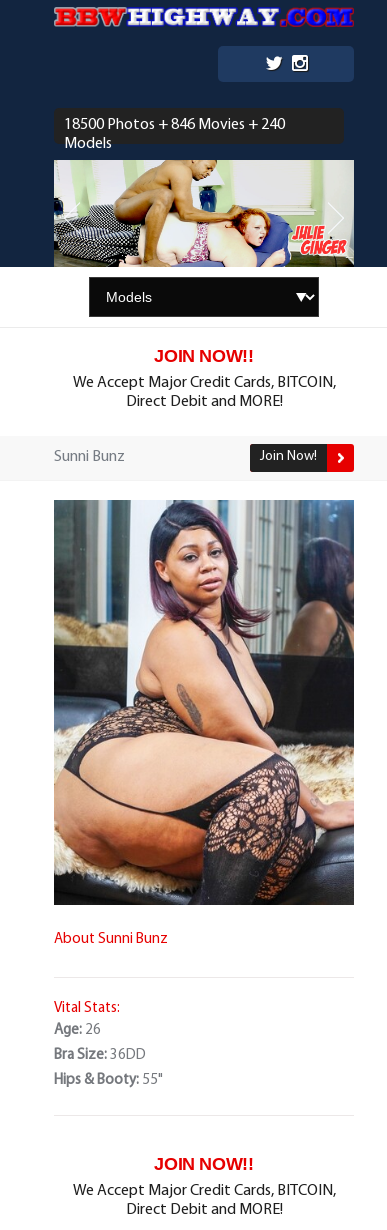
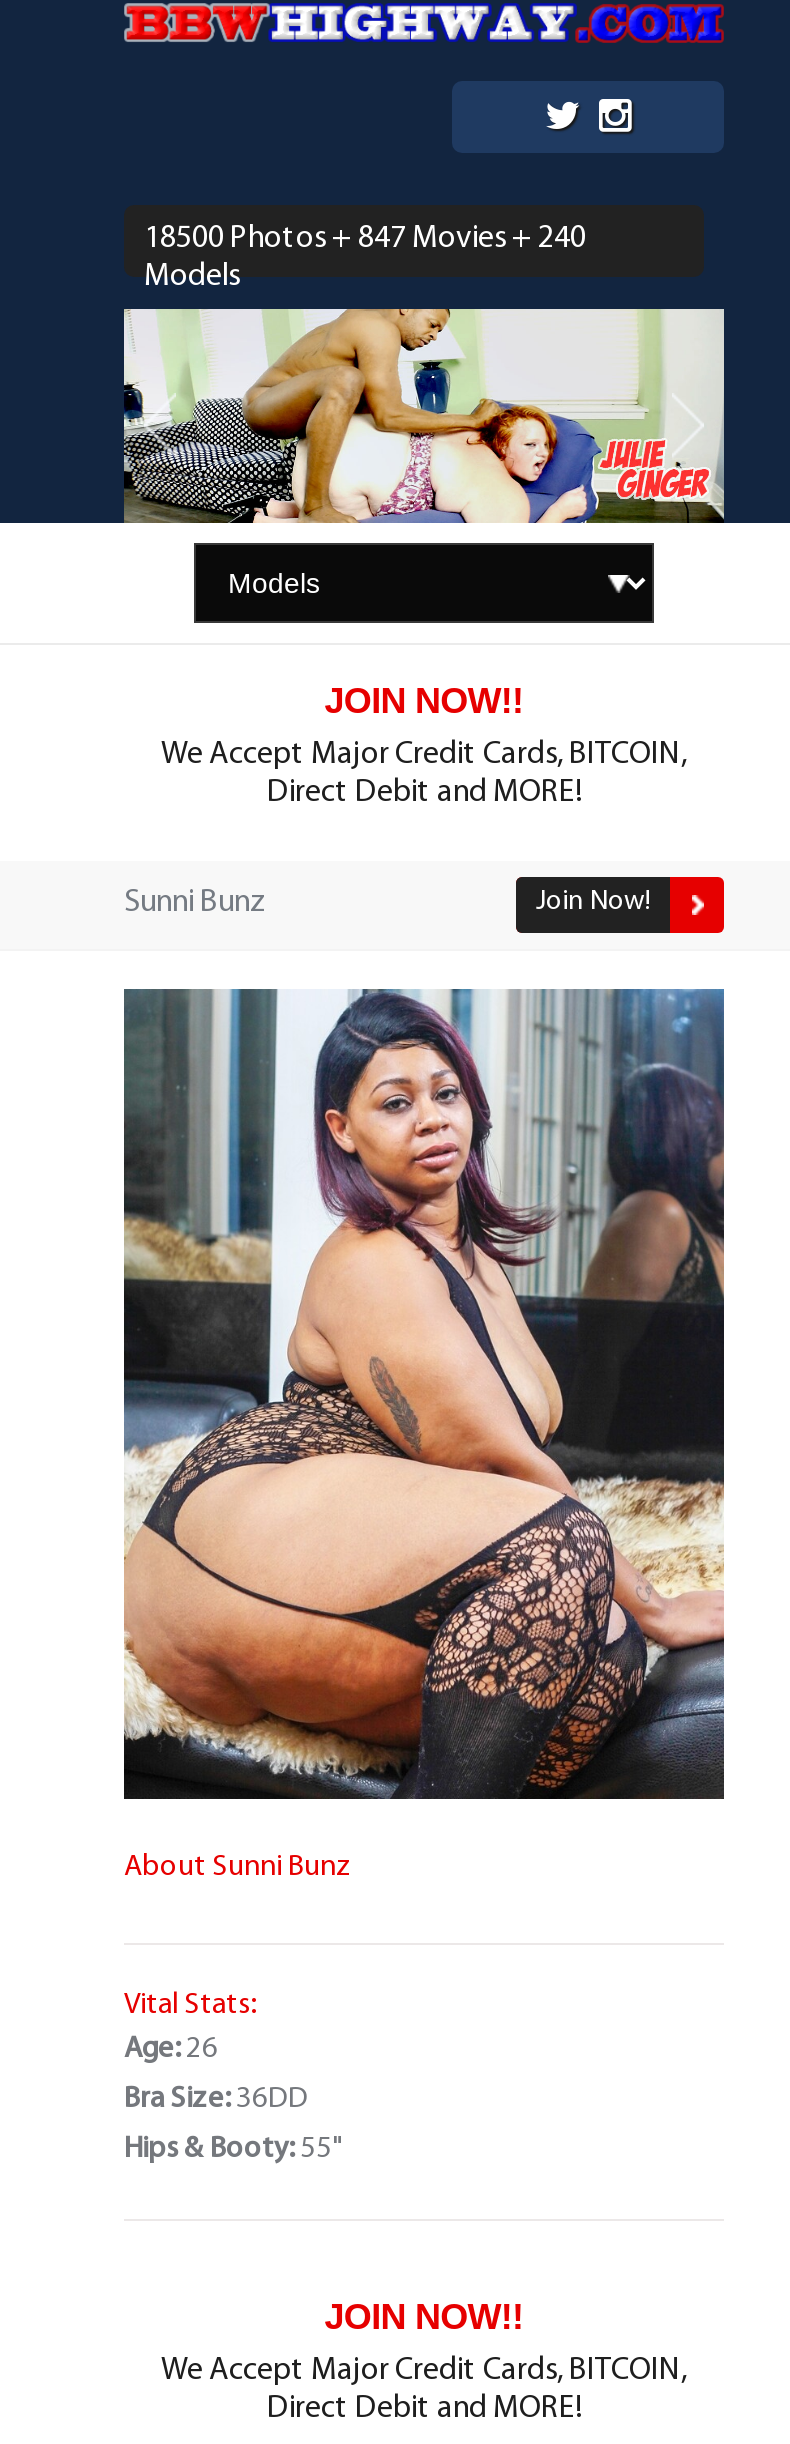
- 18500 Photos + 846 Movies + 240
+ 18500 Photos + 847 Movies + 240
